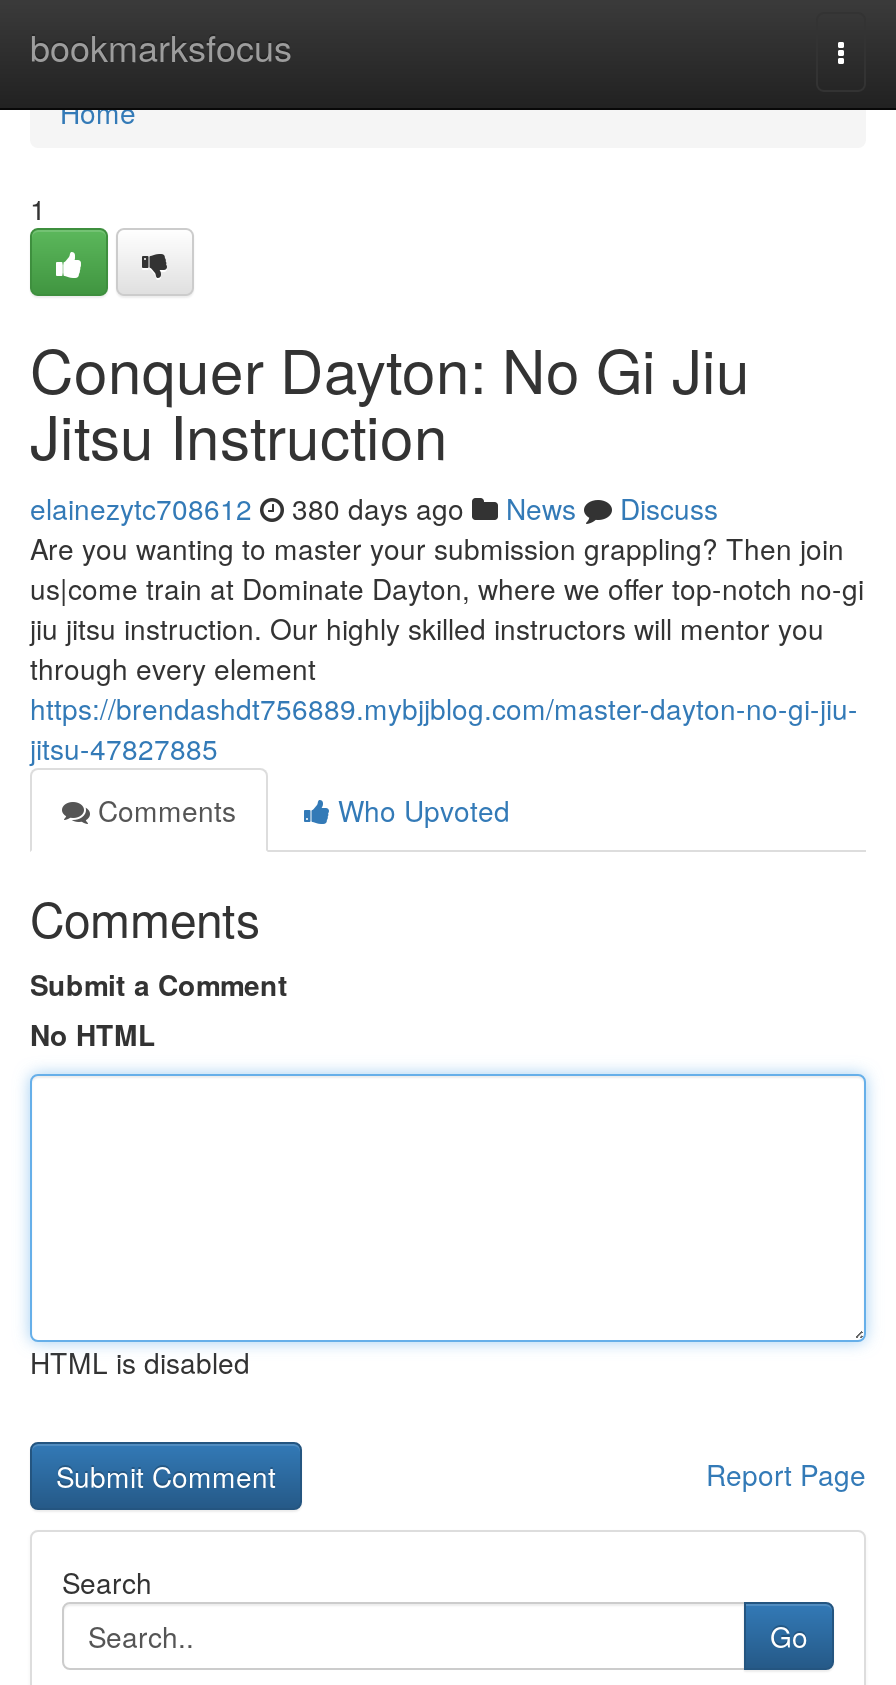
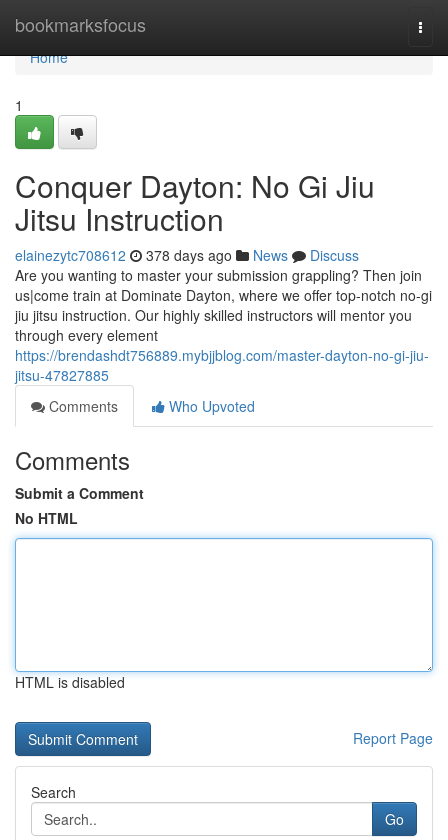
- elainezytc708612 380 days ago News Discuss
+ elainezytc708612 378 days ago News Discuss
